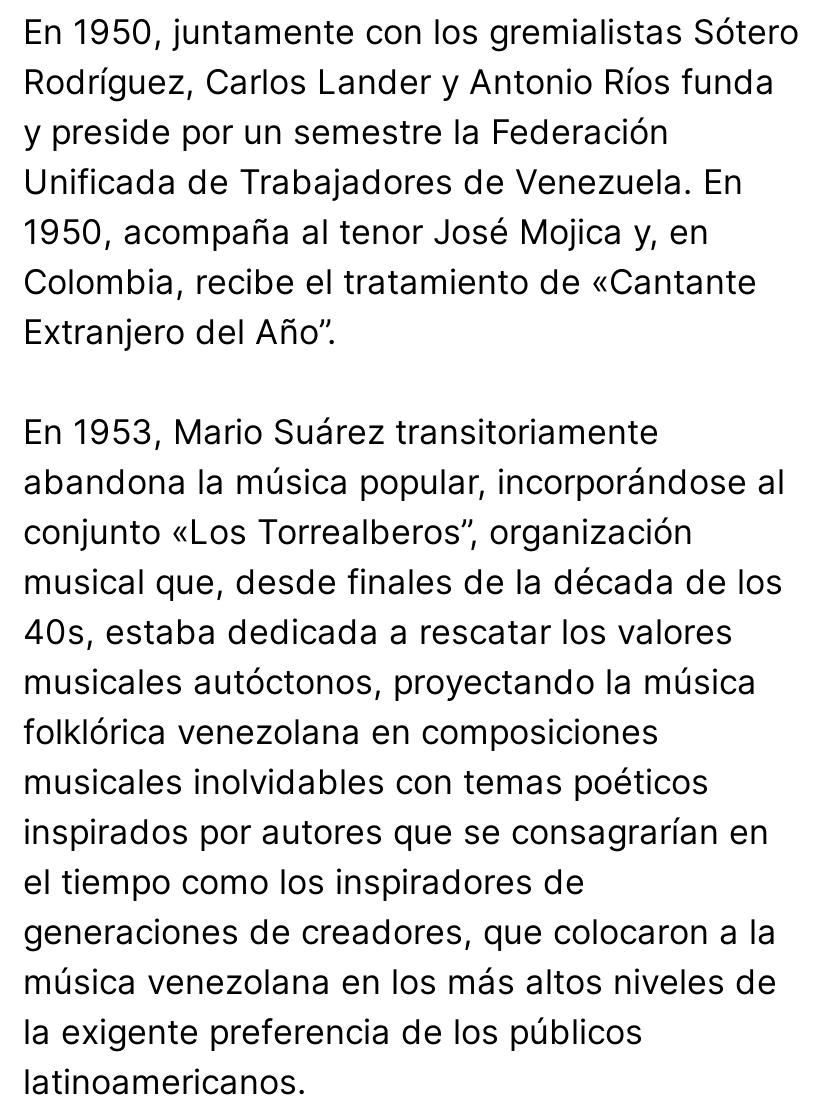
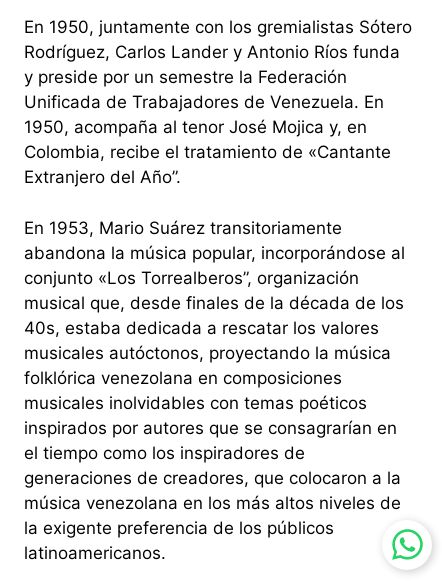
+ [image]
